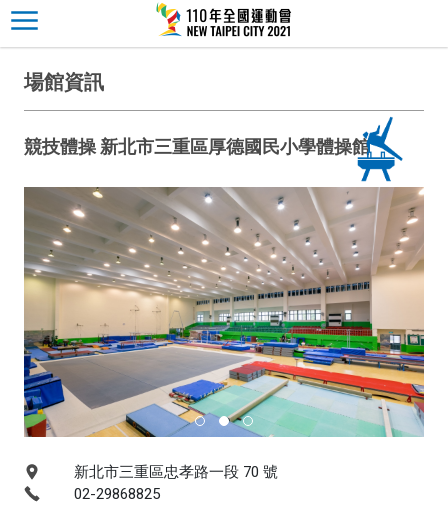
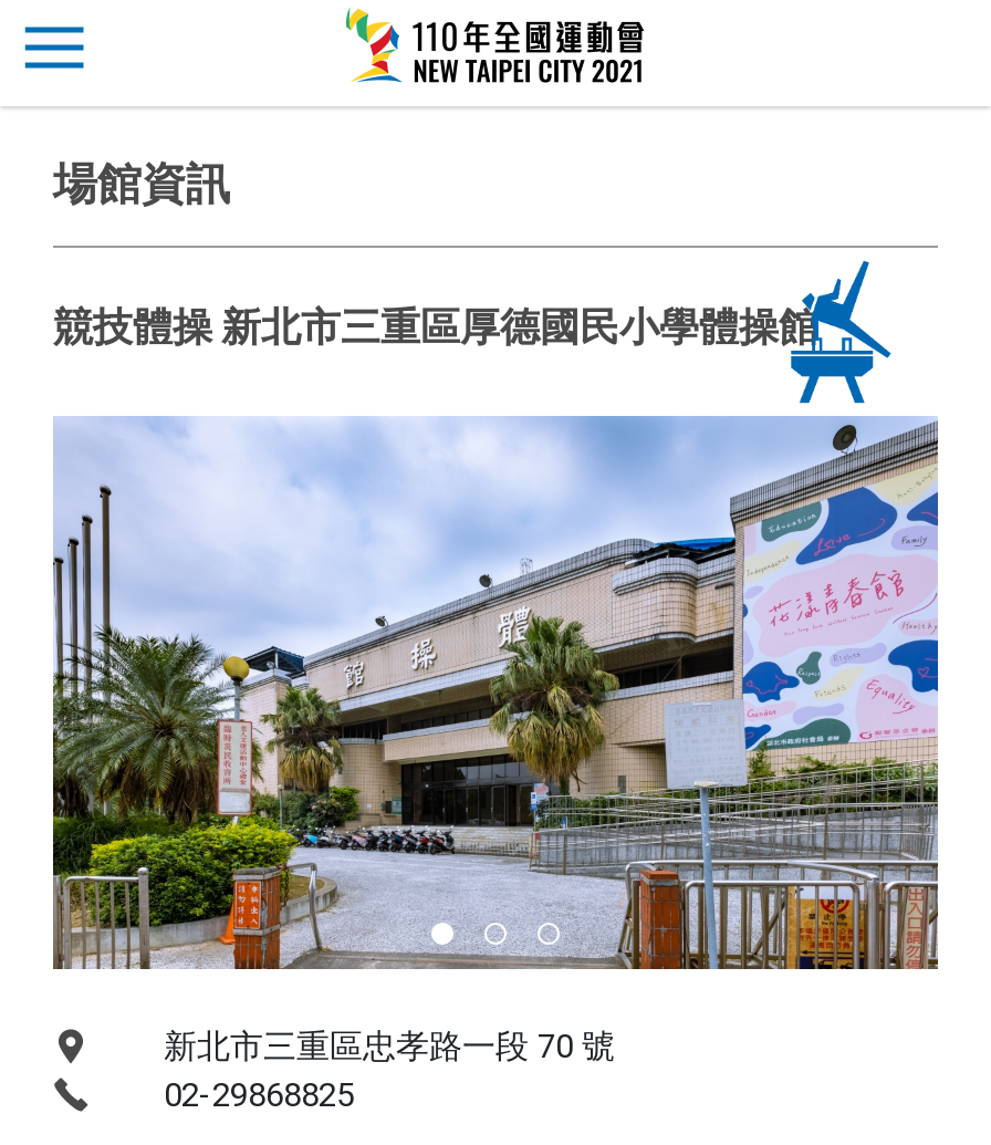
- [image]
+ [image]
